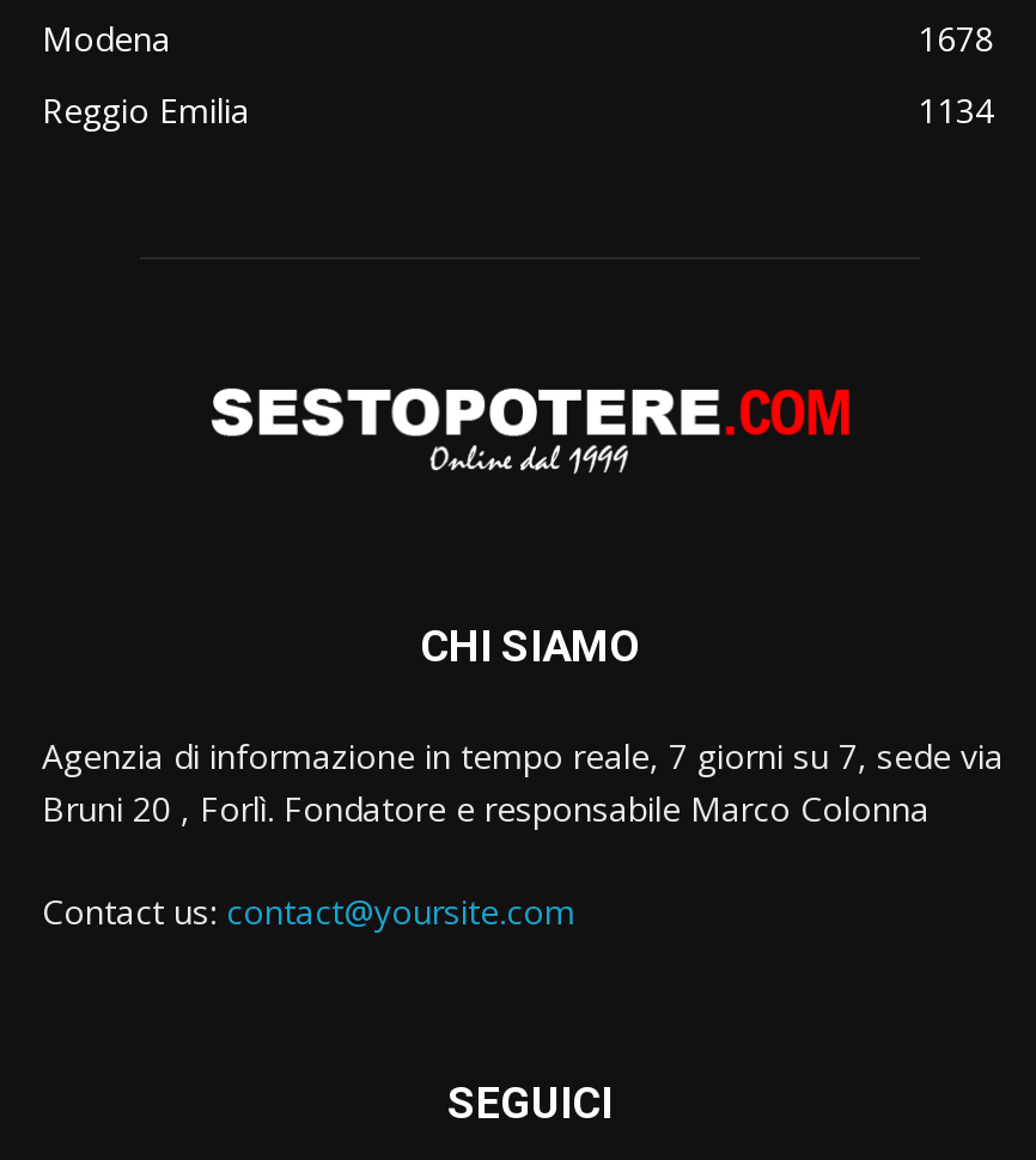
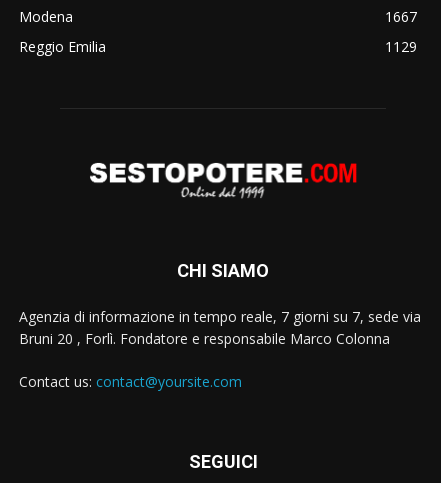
- 1678
+ 1667

- 1134
+ 1129
